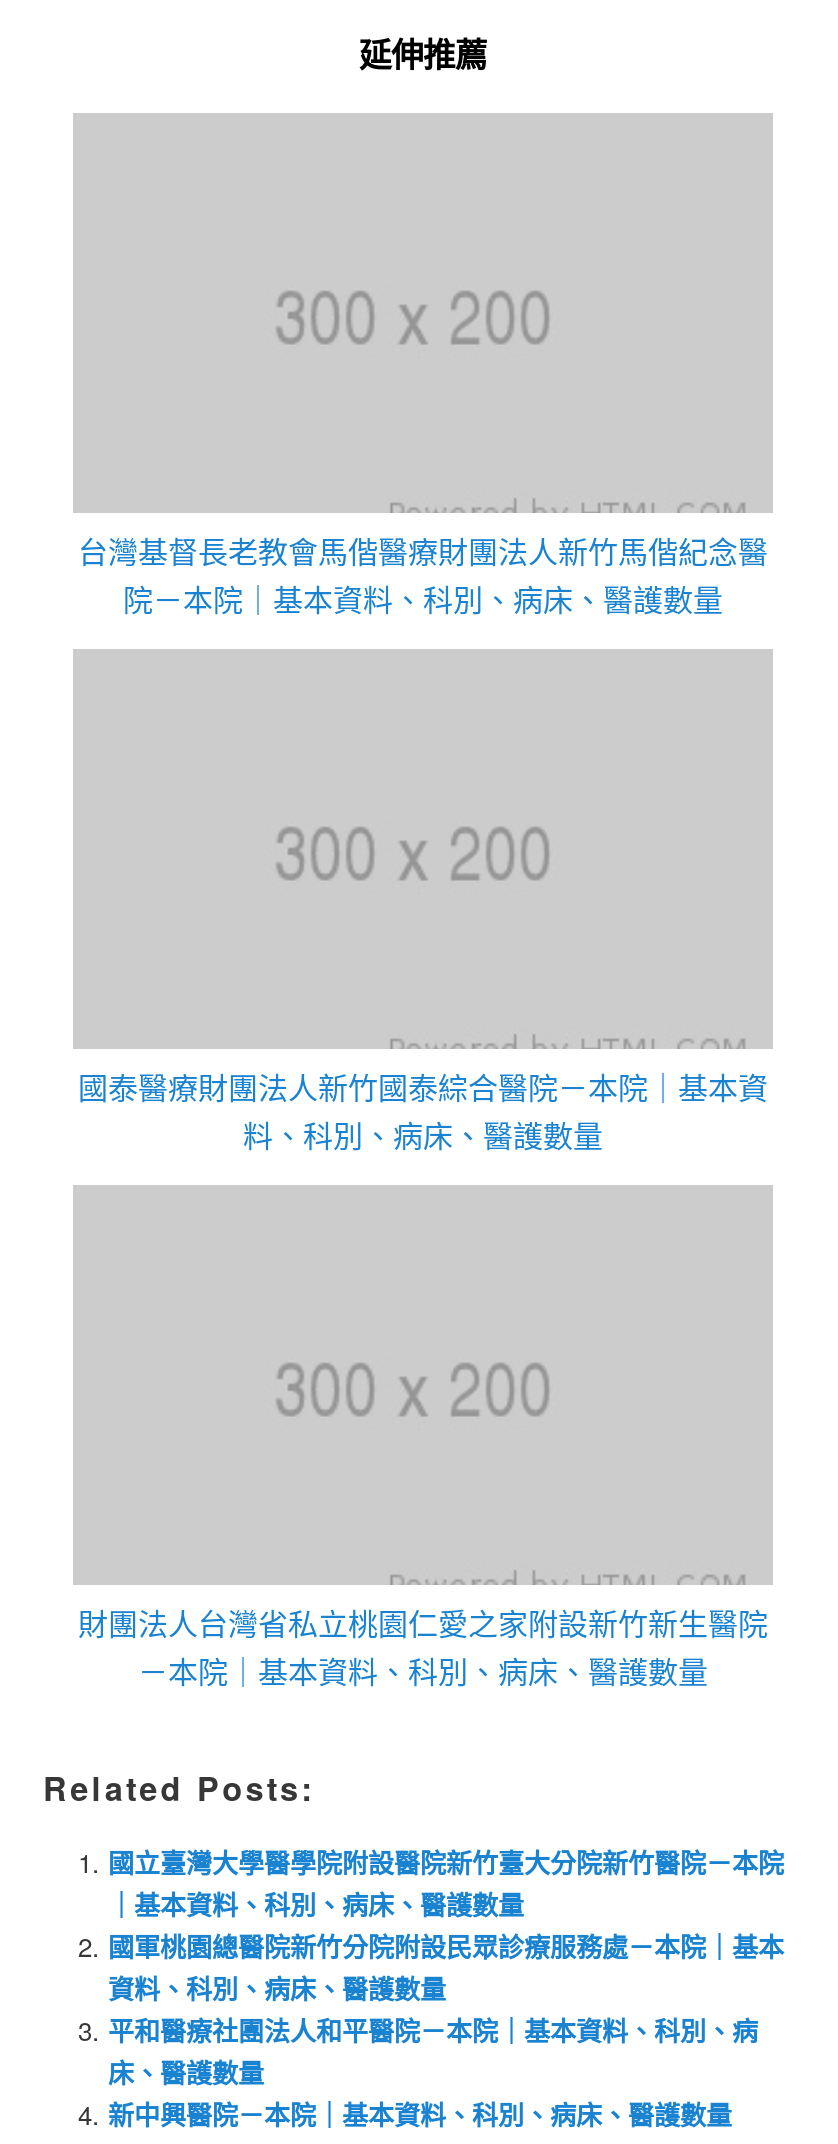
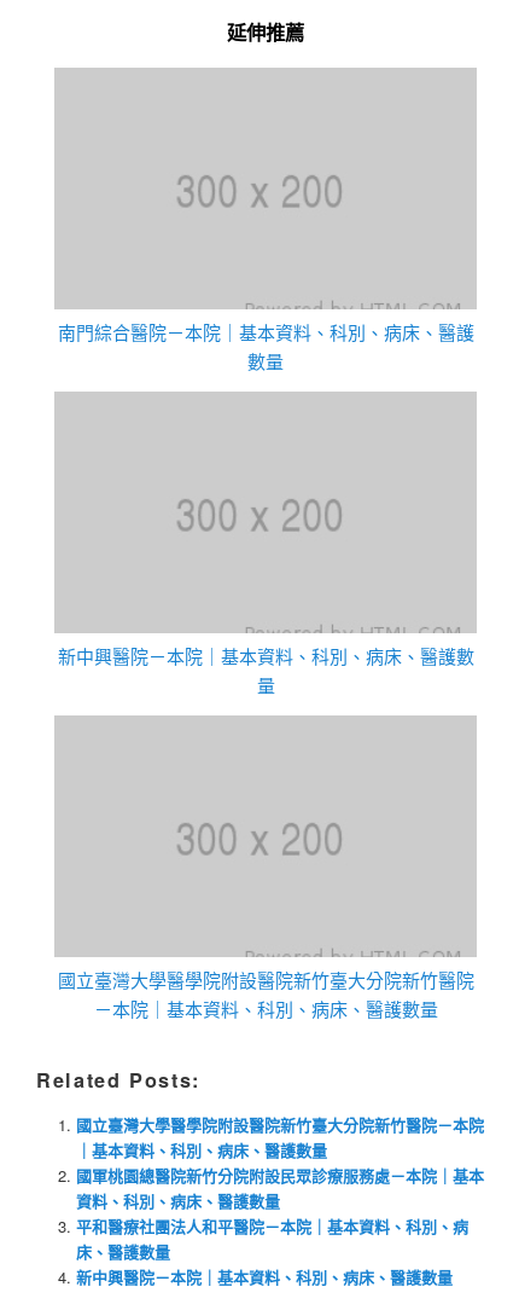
- 台灣基督長老教會馬偕醫療財團法人新竹馬偕紀念醫
- 院－本院｜基本資料、科別、病床、醫護數量
+ 南門綜合醫院－本院｜基本資料、科別、病床、醫護
+ 數量

- 國泰醫療財團法人新竹國泰綜合醫院－本院｜基本資
- 料、科別、病床、醫護數量
+ 新中興醫院－本院｜基本資料、科別、病床、醫護數
+ 量

- 財團法人台灣省私立桃園仁愛之家附設新竹新生醫院
+ 國立臺灣大學醫學院附設醫院新竹臺大分院新竹醫院
